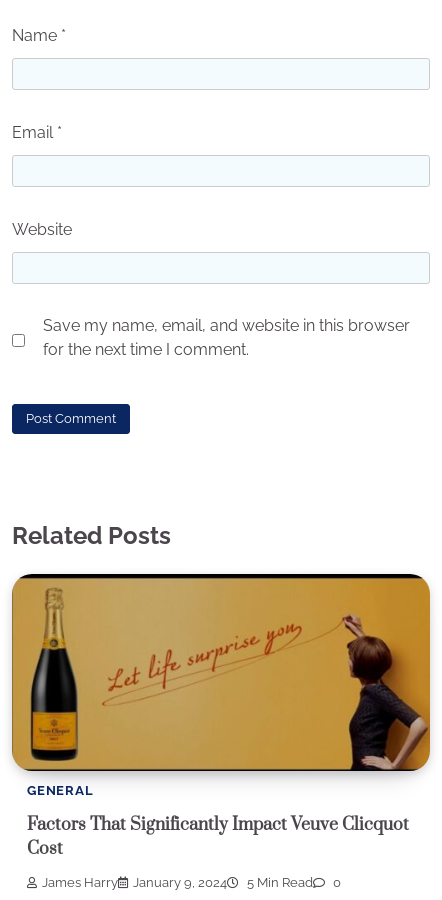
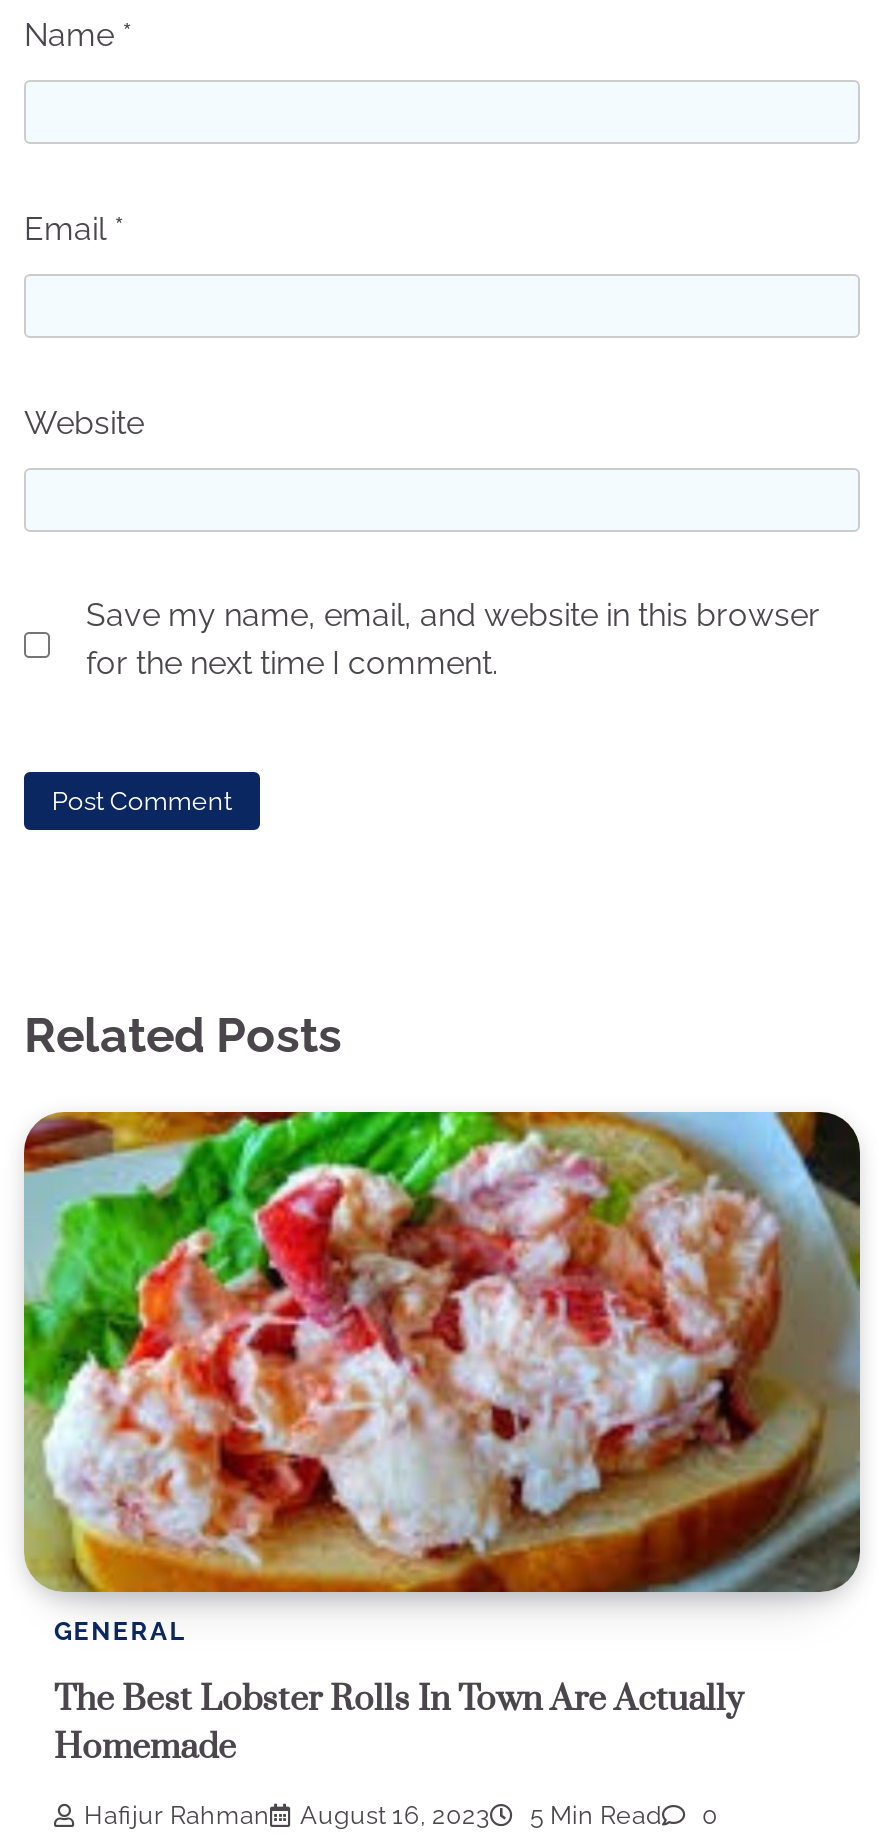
- [image]
+ [image]

- Factors That Significantly Impact Veuve Clicquot
- Cost
+ The Best Lobster Rolls In Town Are Actually
+ Homemade

- James Harry
- January 9, 2024
+ Hafijur Rahman
+ August 16, 2023
